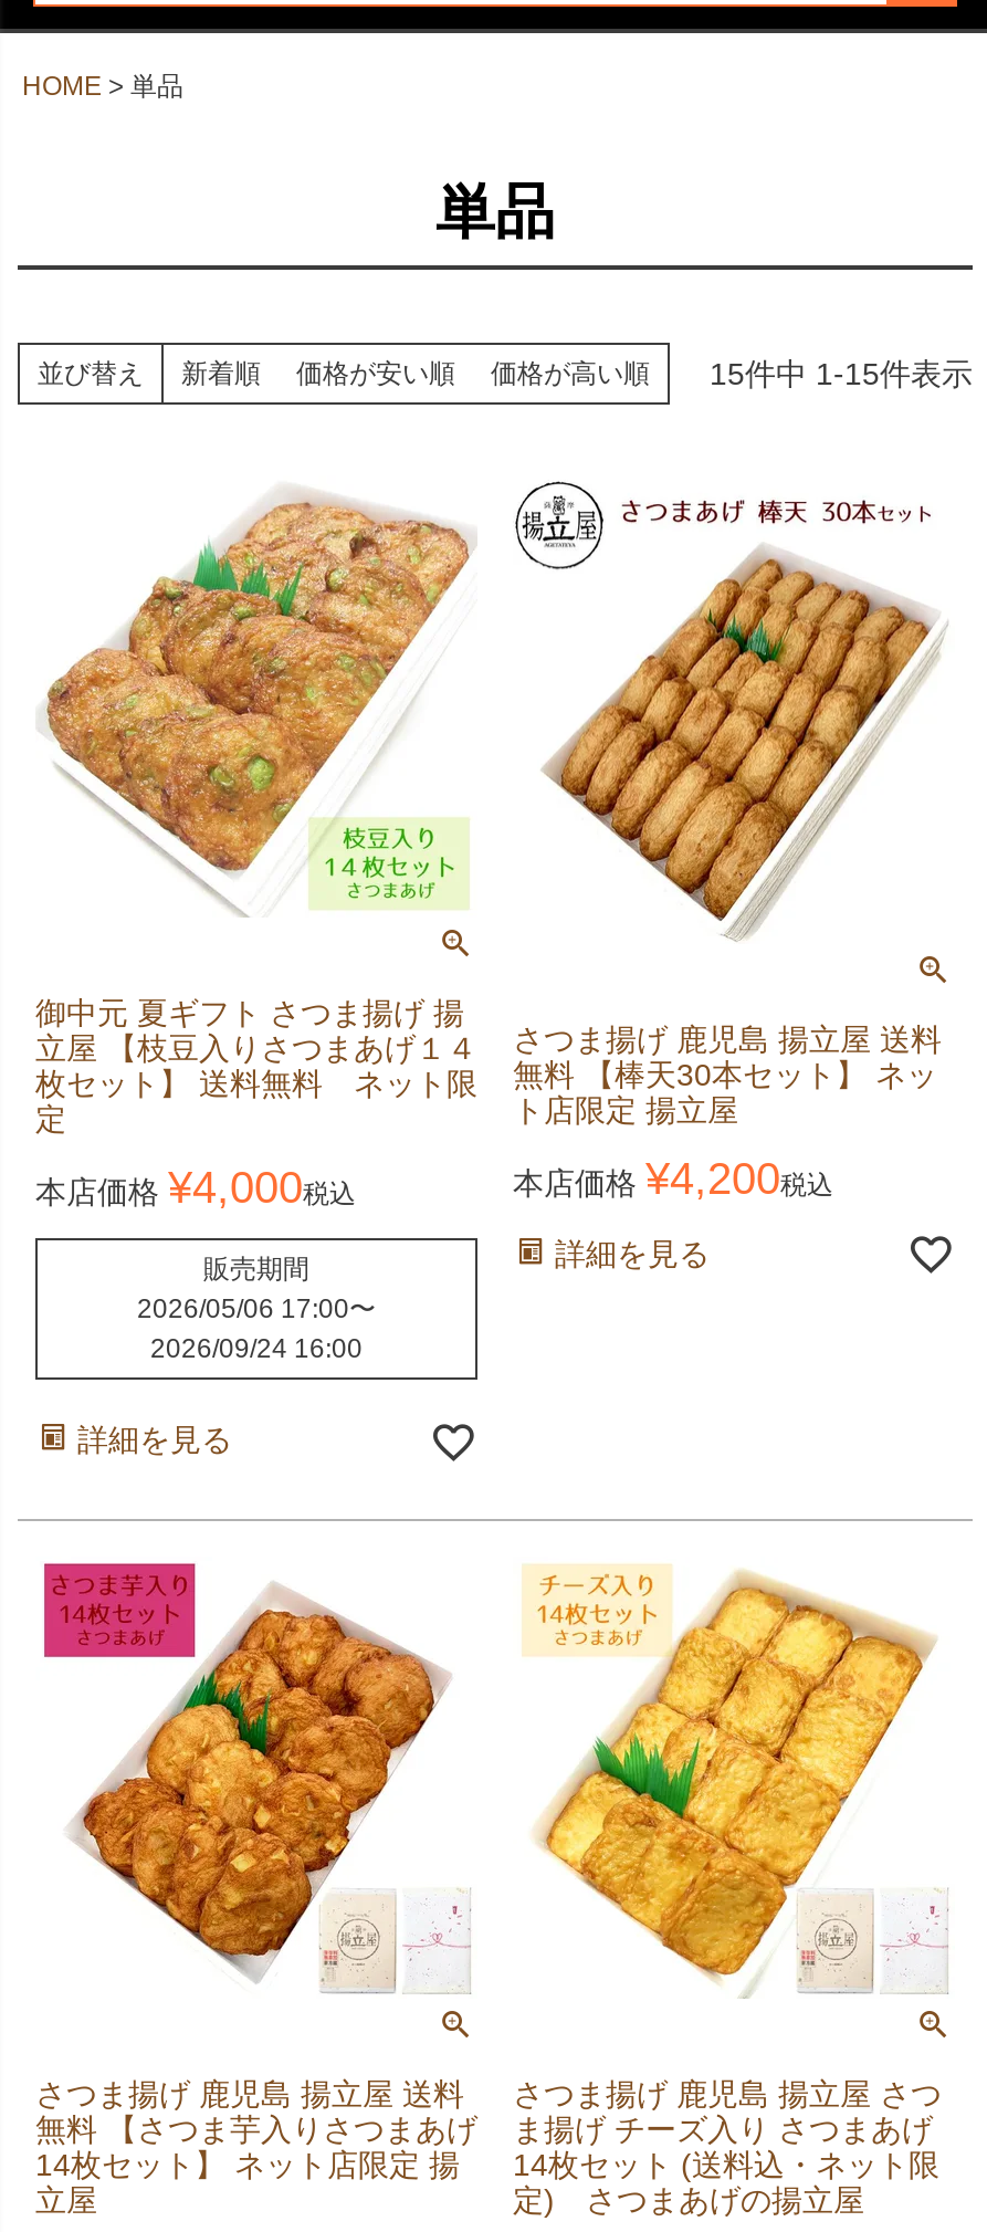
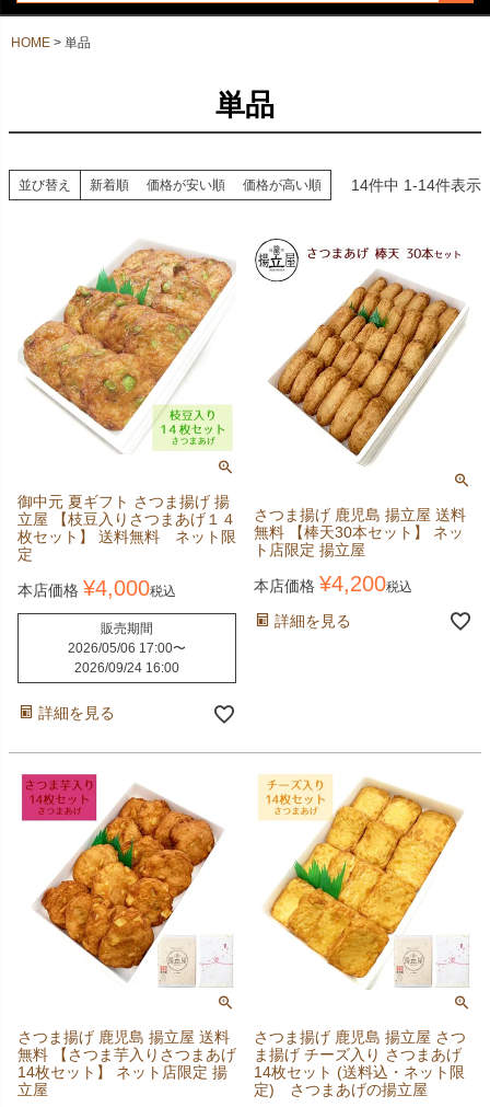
- 並び替え 新着順 価格が安い順 価格が高い順 15件中 1 -15件表示
+ 並び替え 新着順 価格が安い順 価格が高い順 14件中 1 -14件表示
